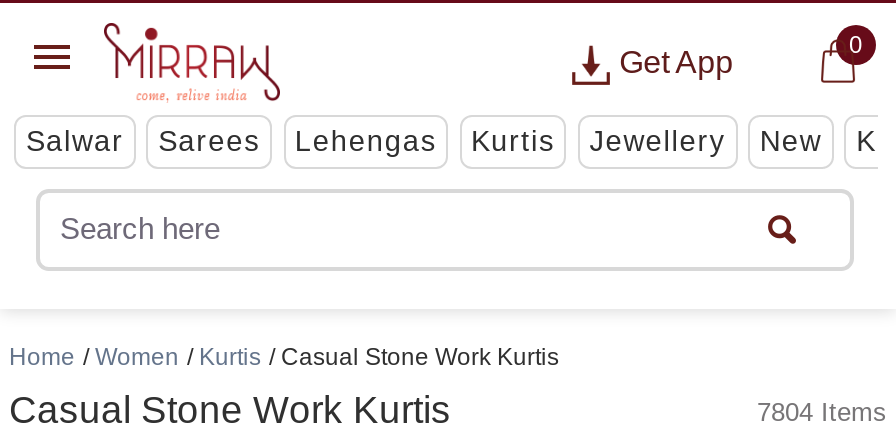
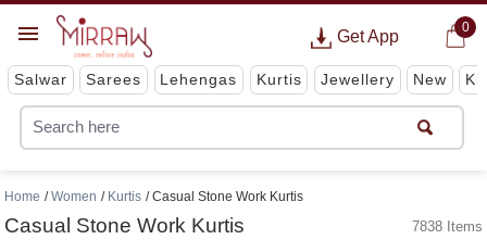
- 7804 Items
+ 7838 Items
